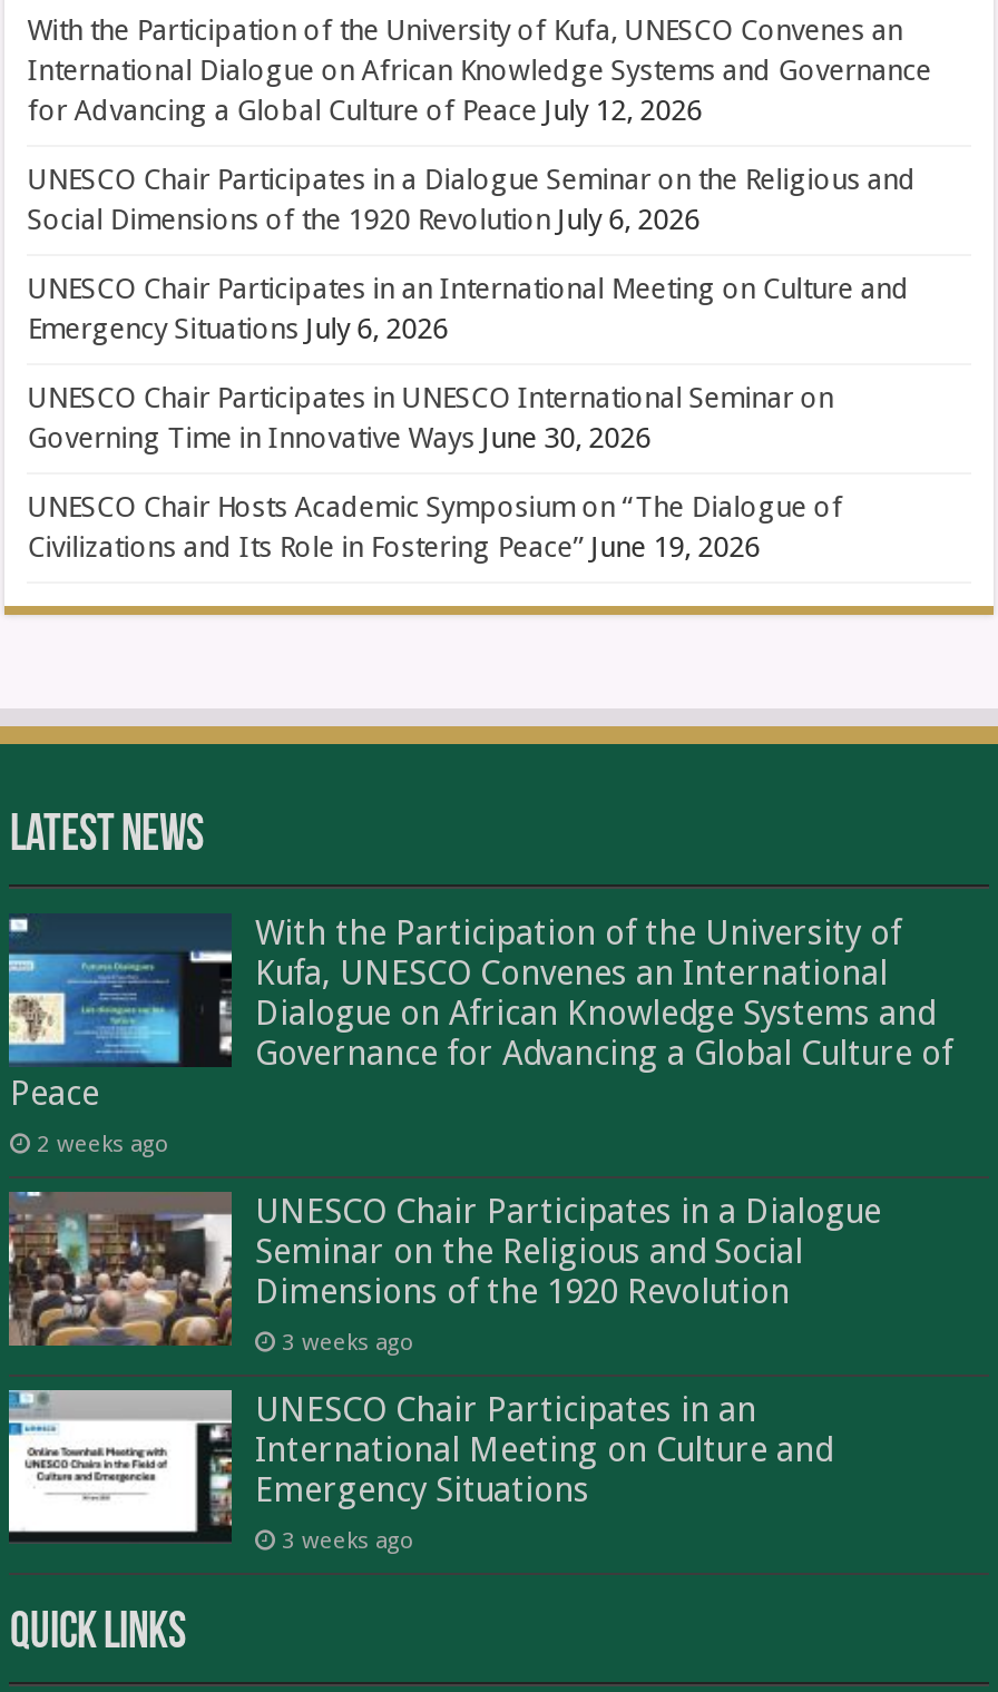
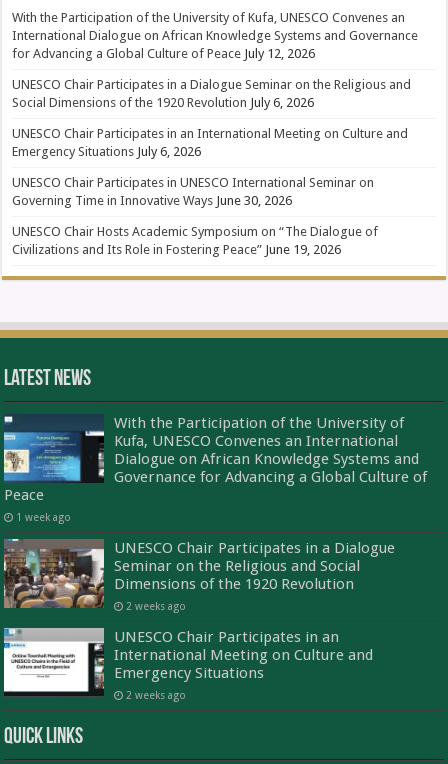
- 2 weeks ago
+ 1 week ago

- 3 weeks ago
+ 2 weeks ago

- 3 weeks ago
+ 2 weeks ago
